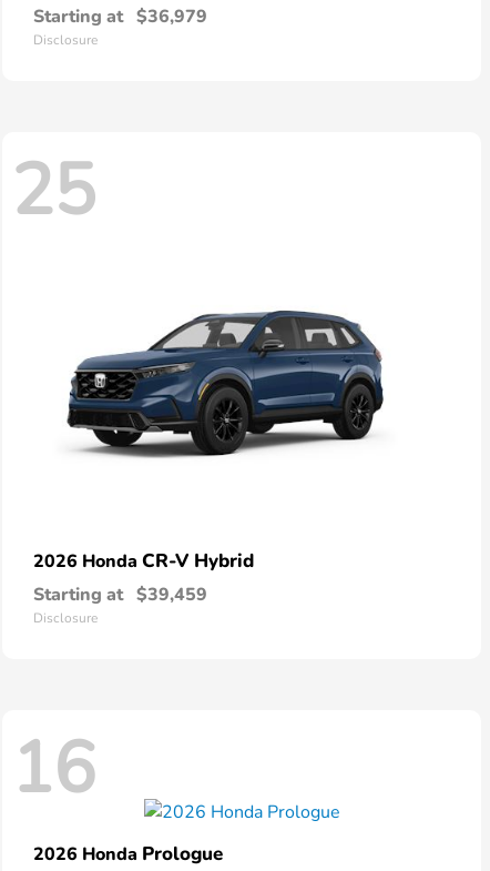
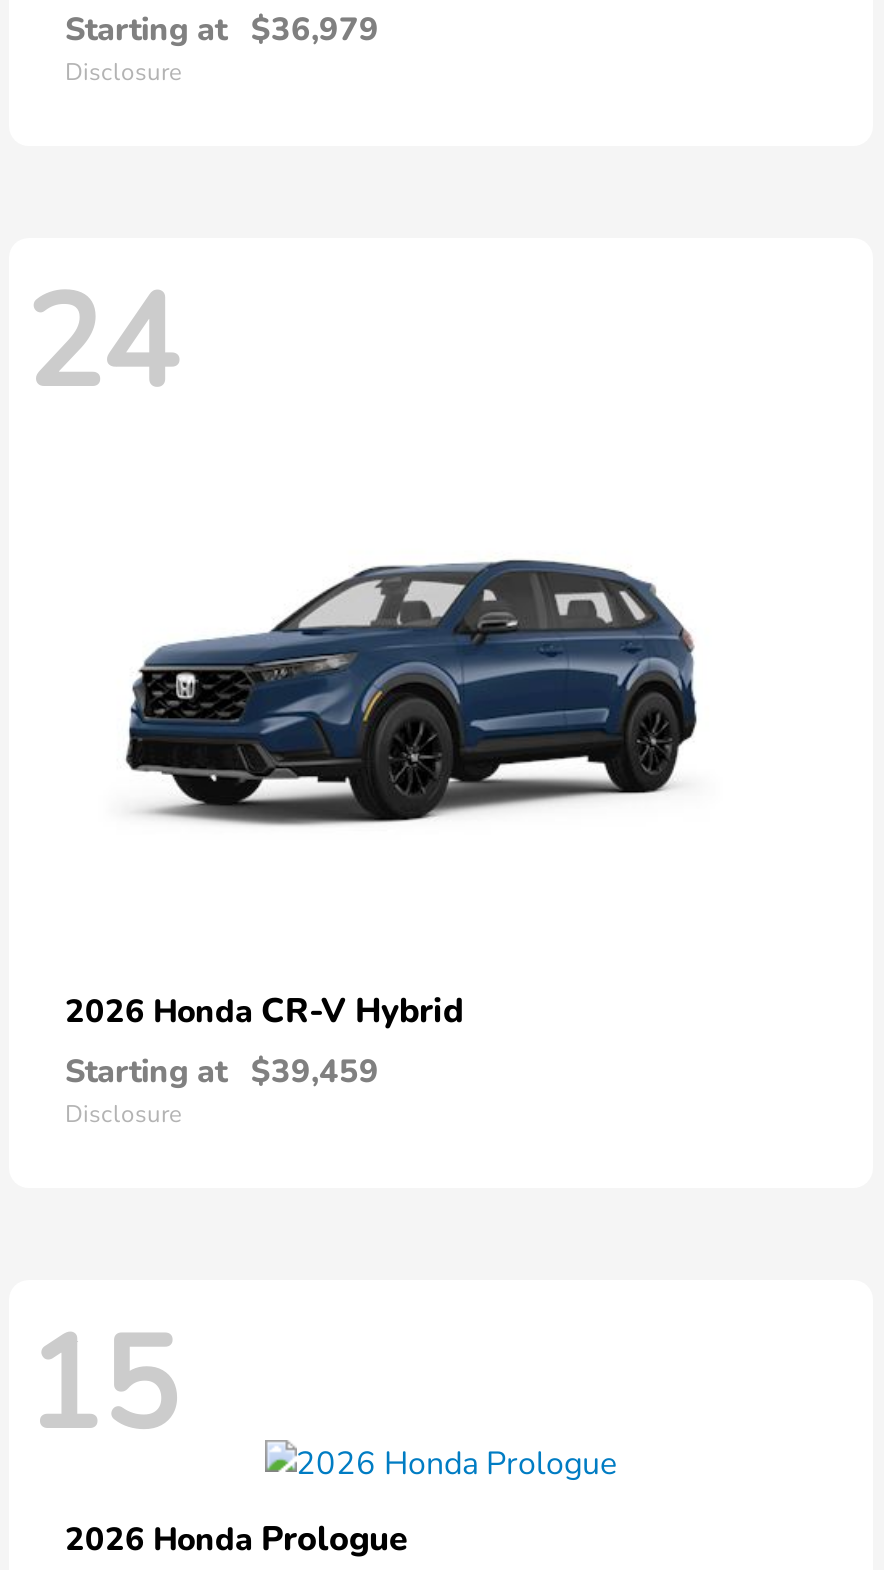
- 25
+ 24

- 16
+ 15
